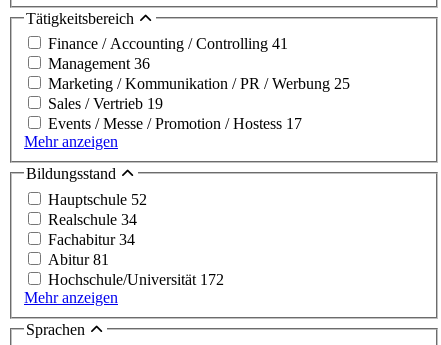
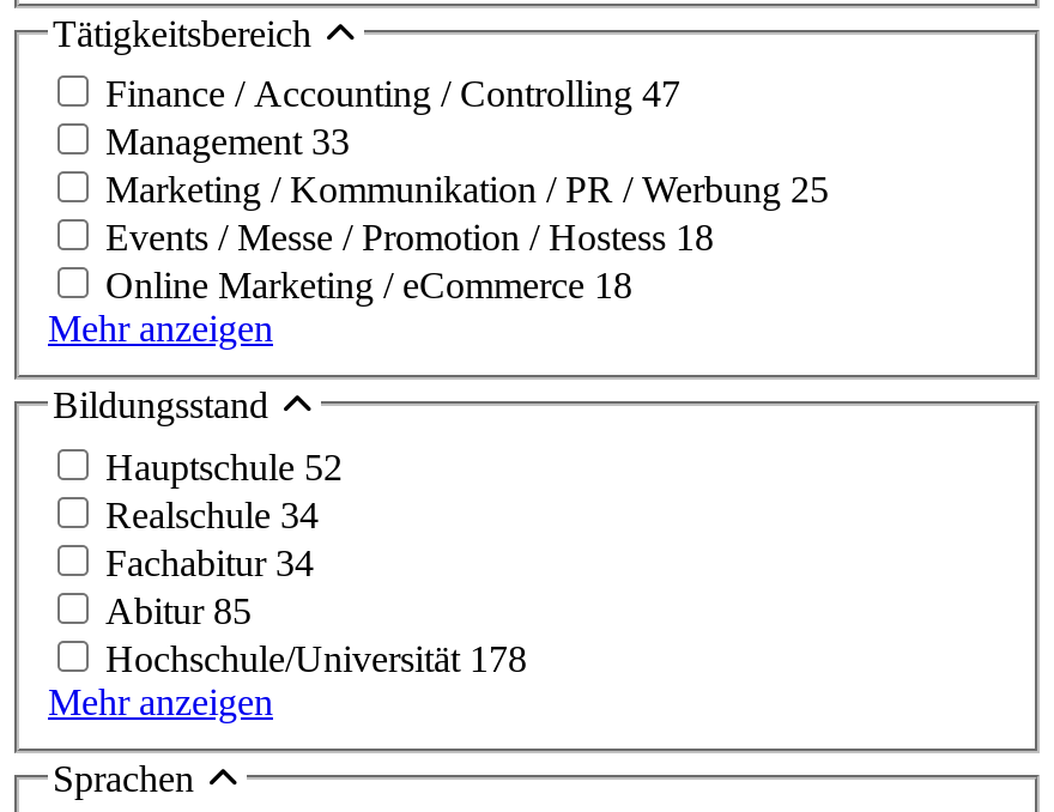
- Finance / Accounting / Controlling 41
+ Finance / Accounting / Controlling 47

- Management 36
+ Management 33

- Sales / Vertrieb 19
- Events / Messe / Promotion / Hostess 17
+ Events / Messe / Promotion / Hostess 18
+ Online Marketing / eCommerce 18

- Abitur 81
+ Abitur 85

- Hochschule/Universität 172
+ Hochschule/Universität 178
